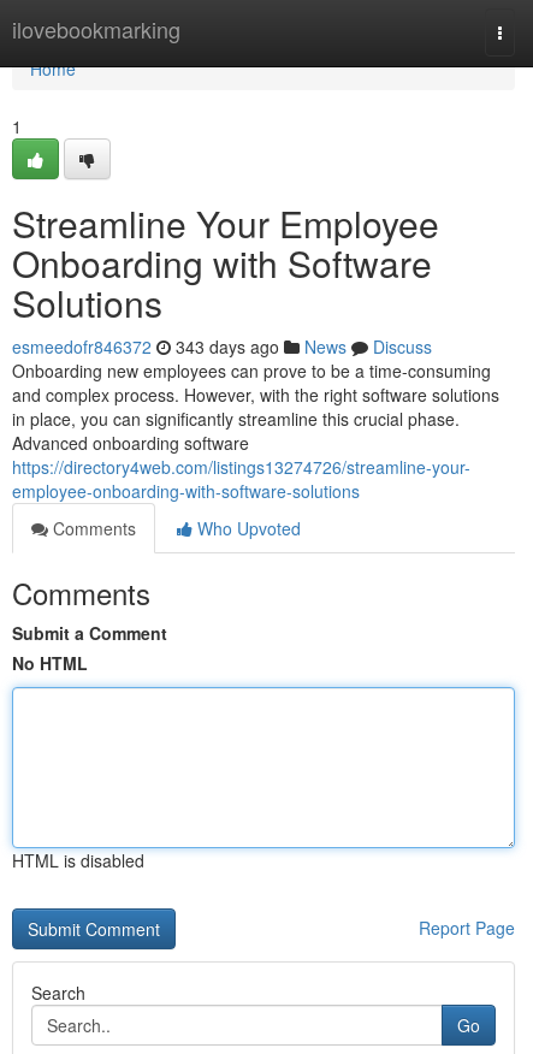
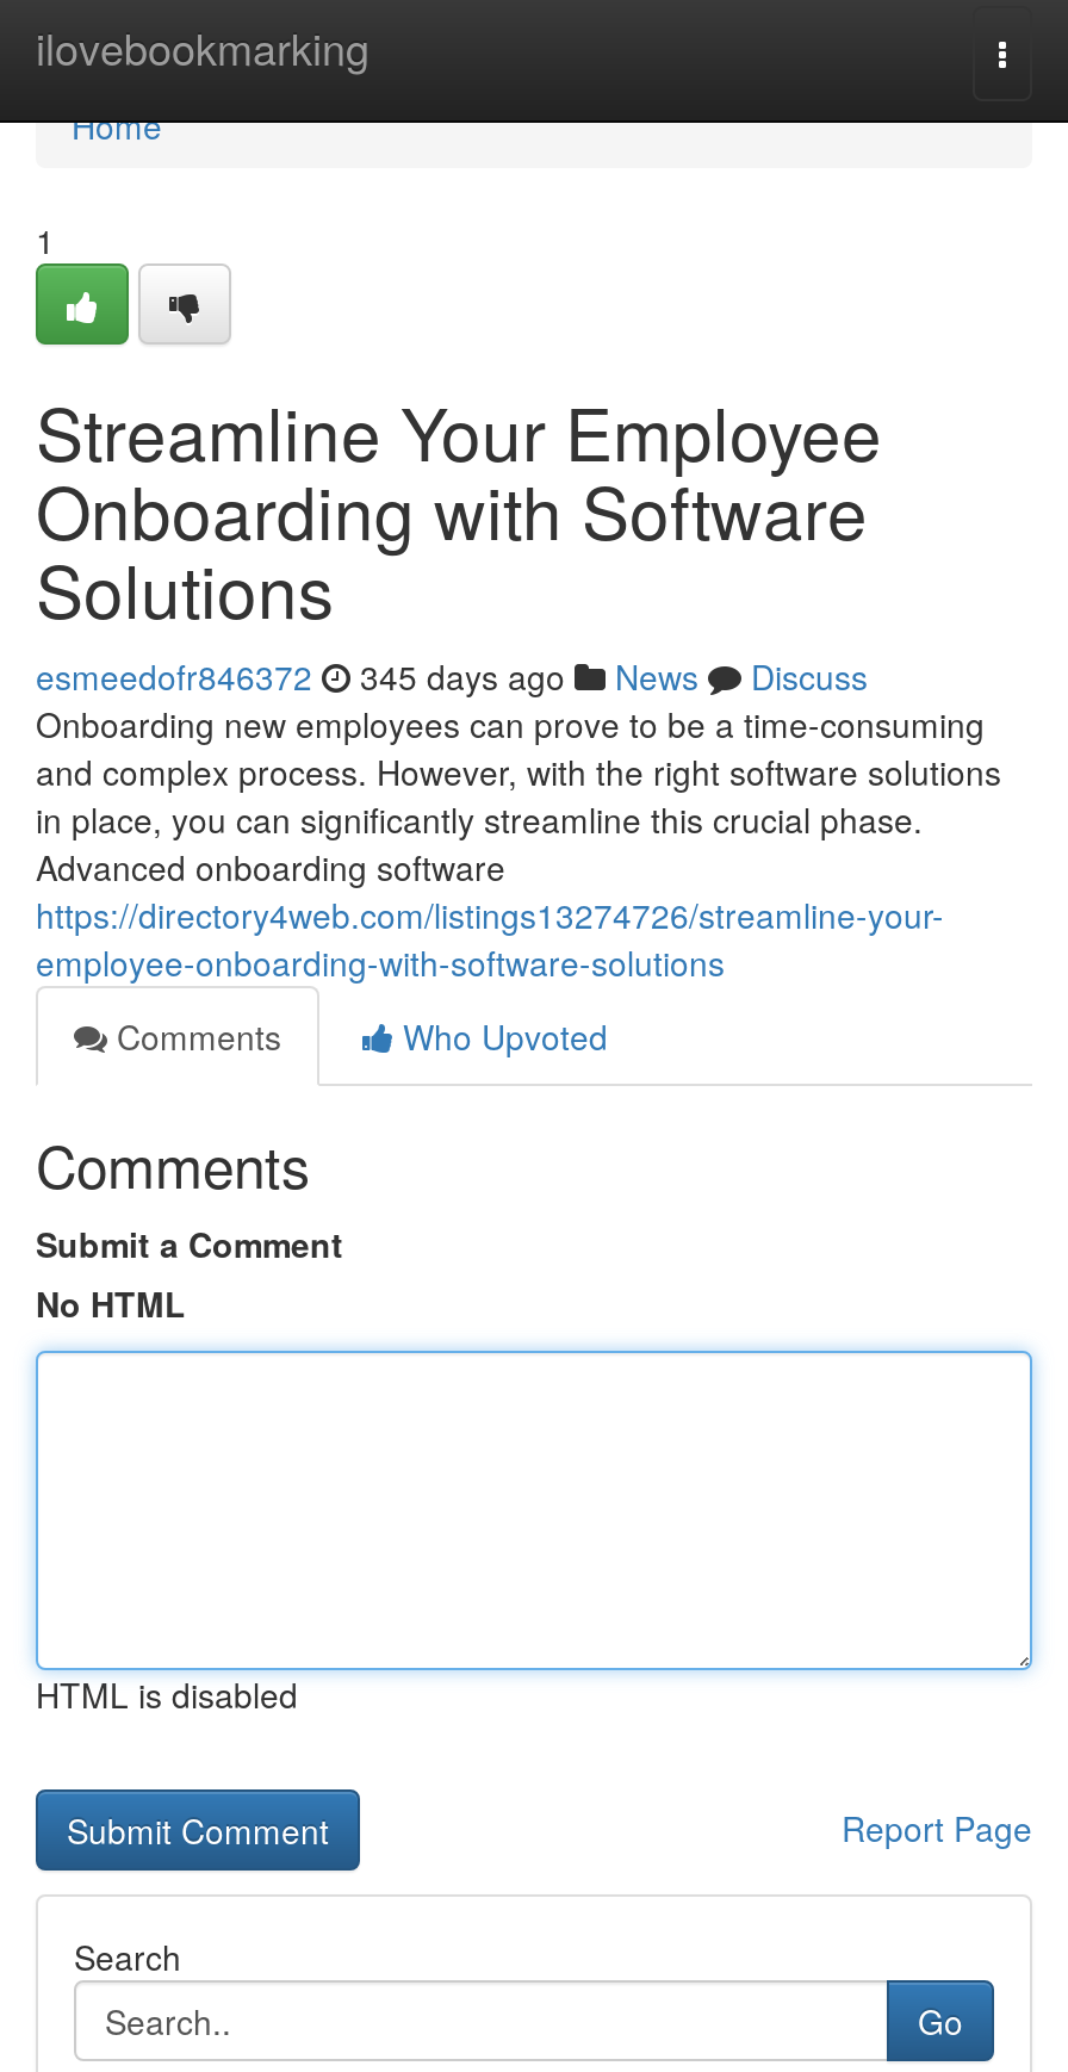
- esmeedofr846372 343 days ago News Discuss
+ esmeedofr846372 345 days ago News Discuss
